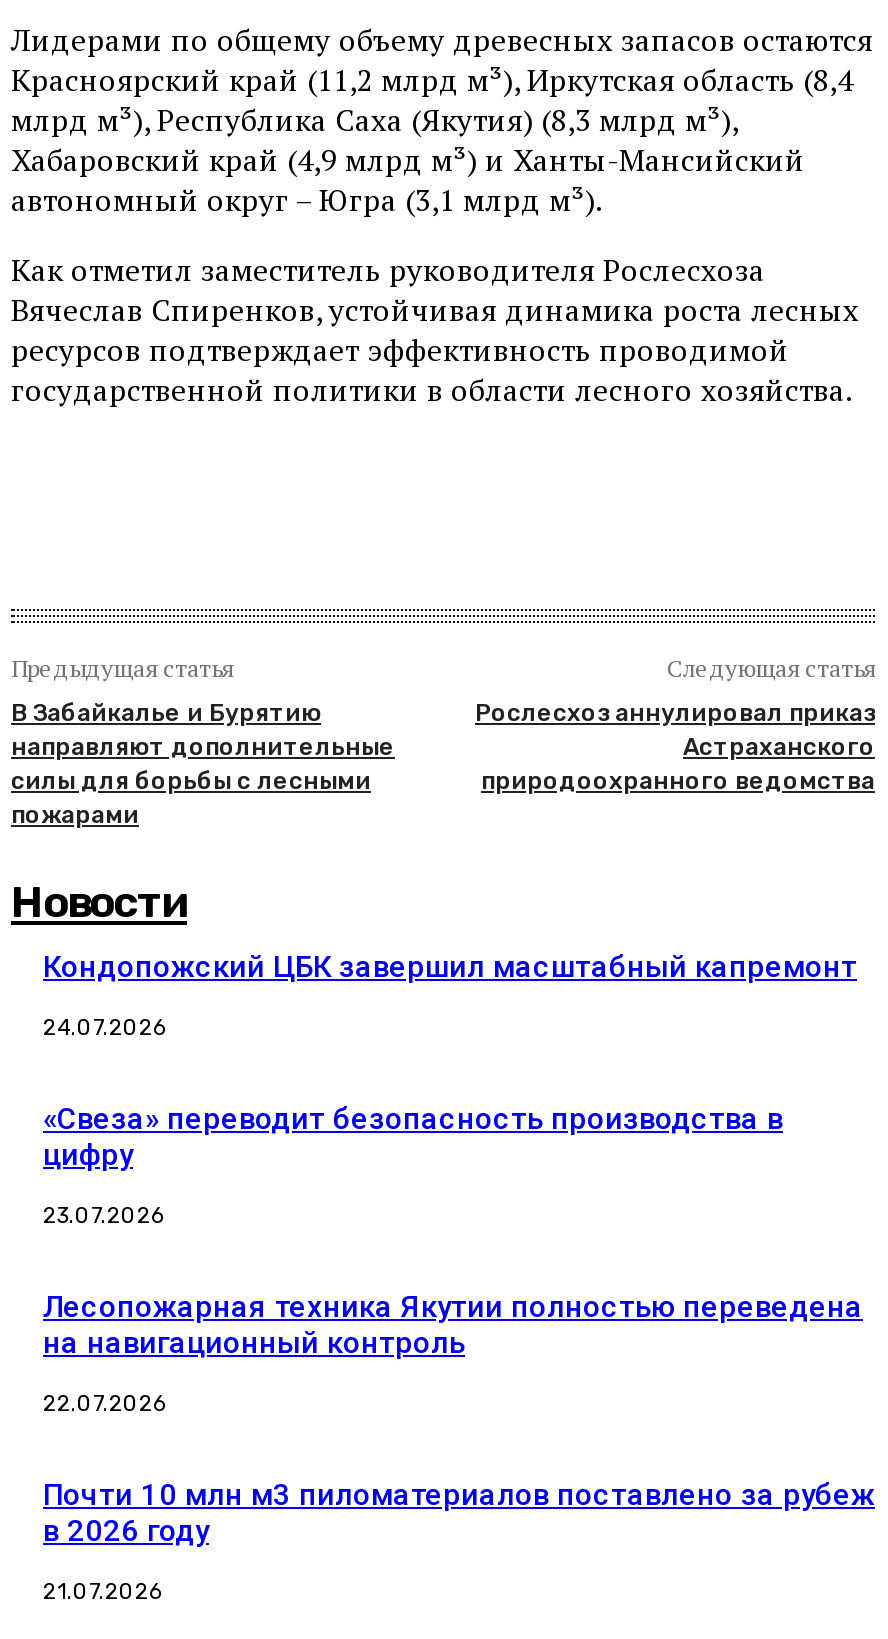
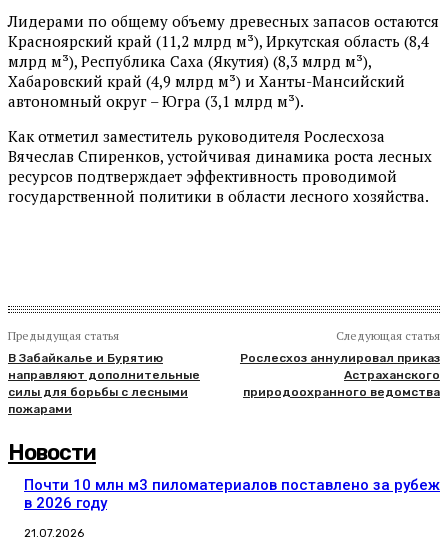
- Кондопожский ЦБК завершил масштабный капремонт
- 24.07.2026
- «Свеза» переводит безопасность производства в
- цифру
- 23.07.2026
- Лесопожарная техника Якутии полностью переведена
- на навигационный контроль
- 22.07.2026
